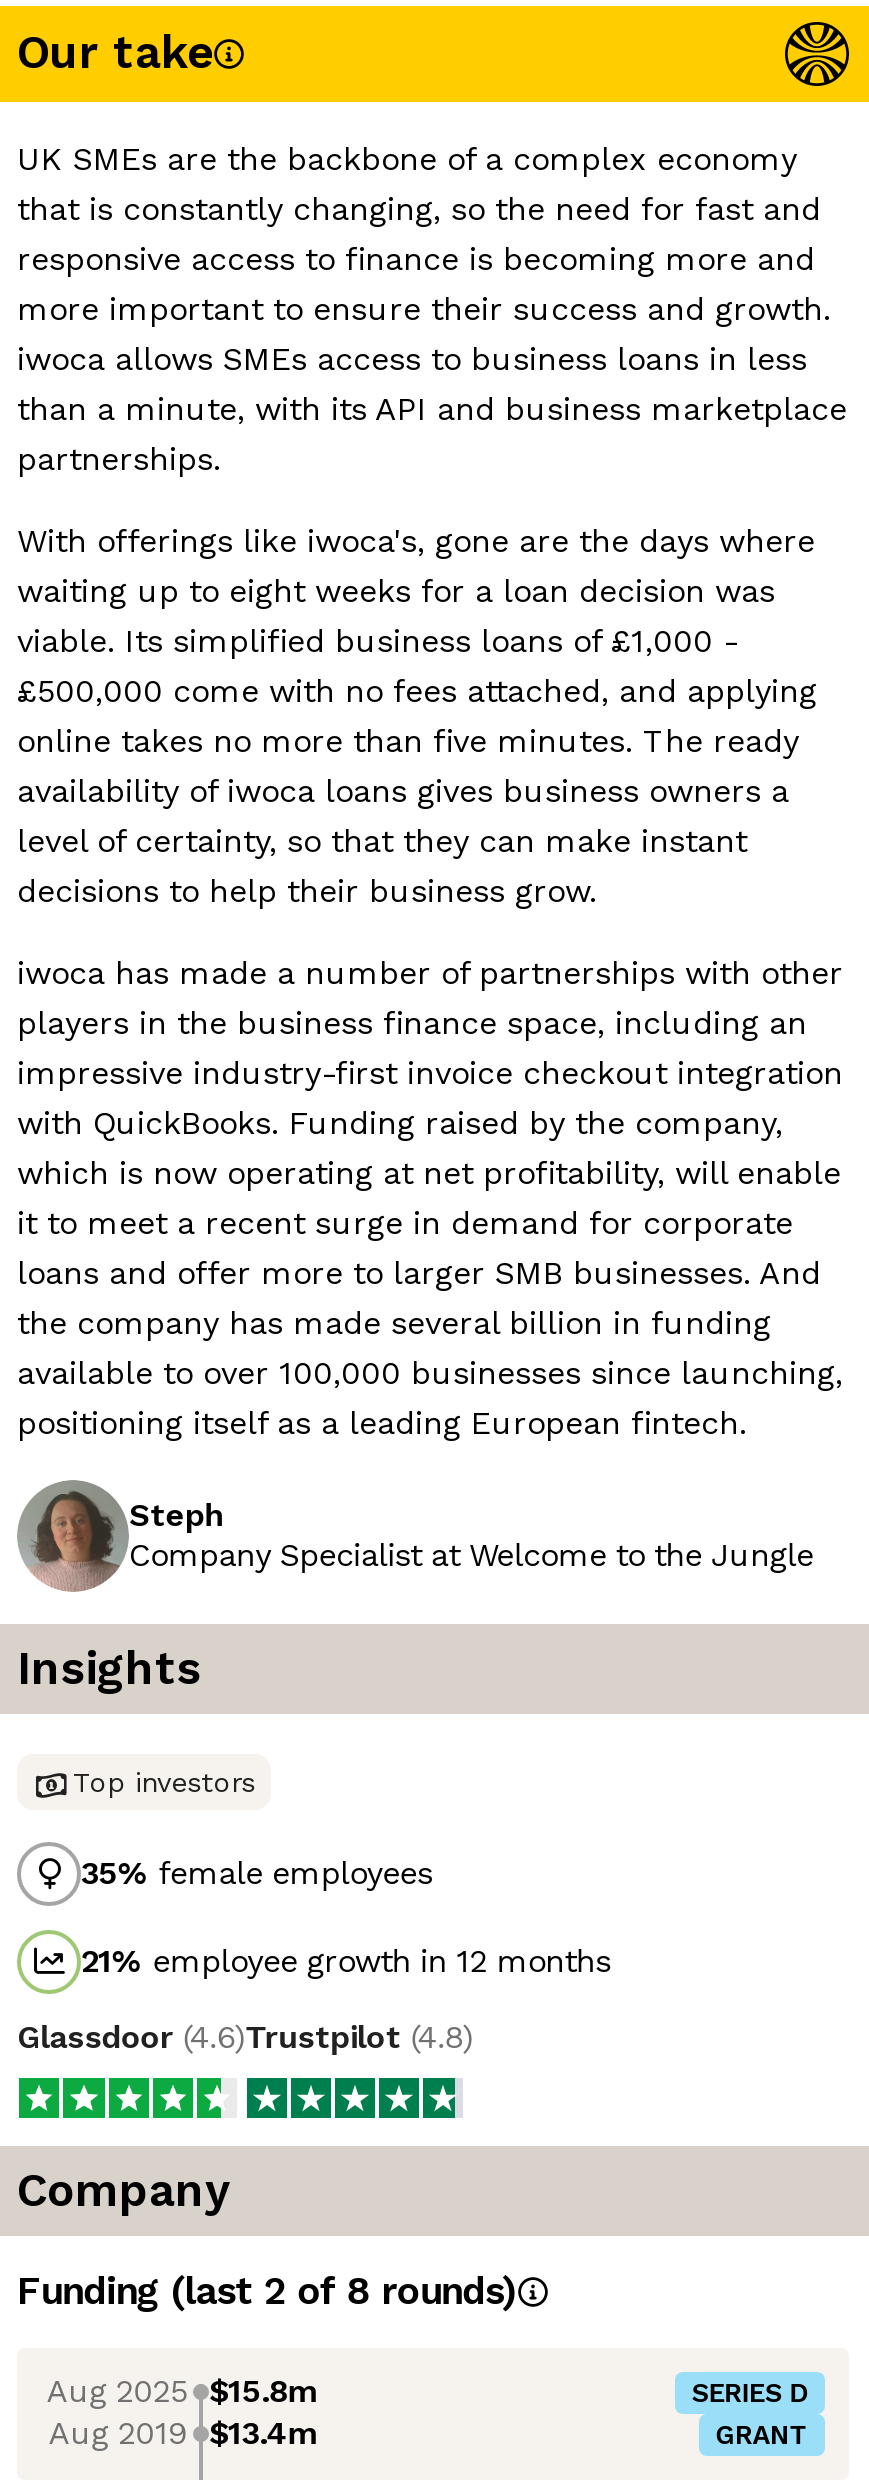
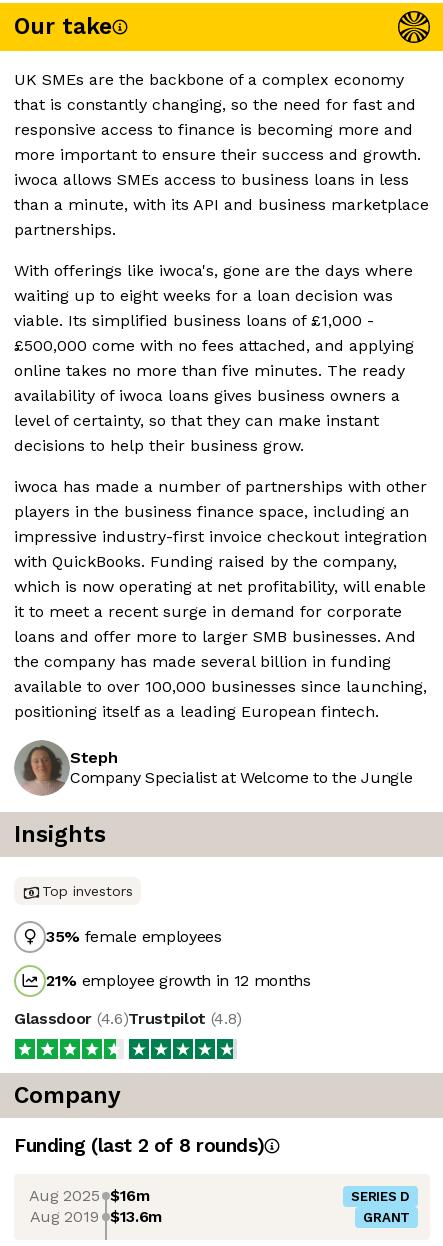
- Aug 2025 $15.8m
+ Aug 2025 $16m

- Aug 2019 $13.4m
+ Aug 2019 $13.6m
